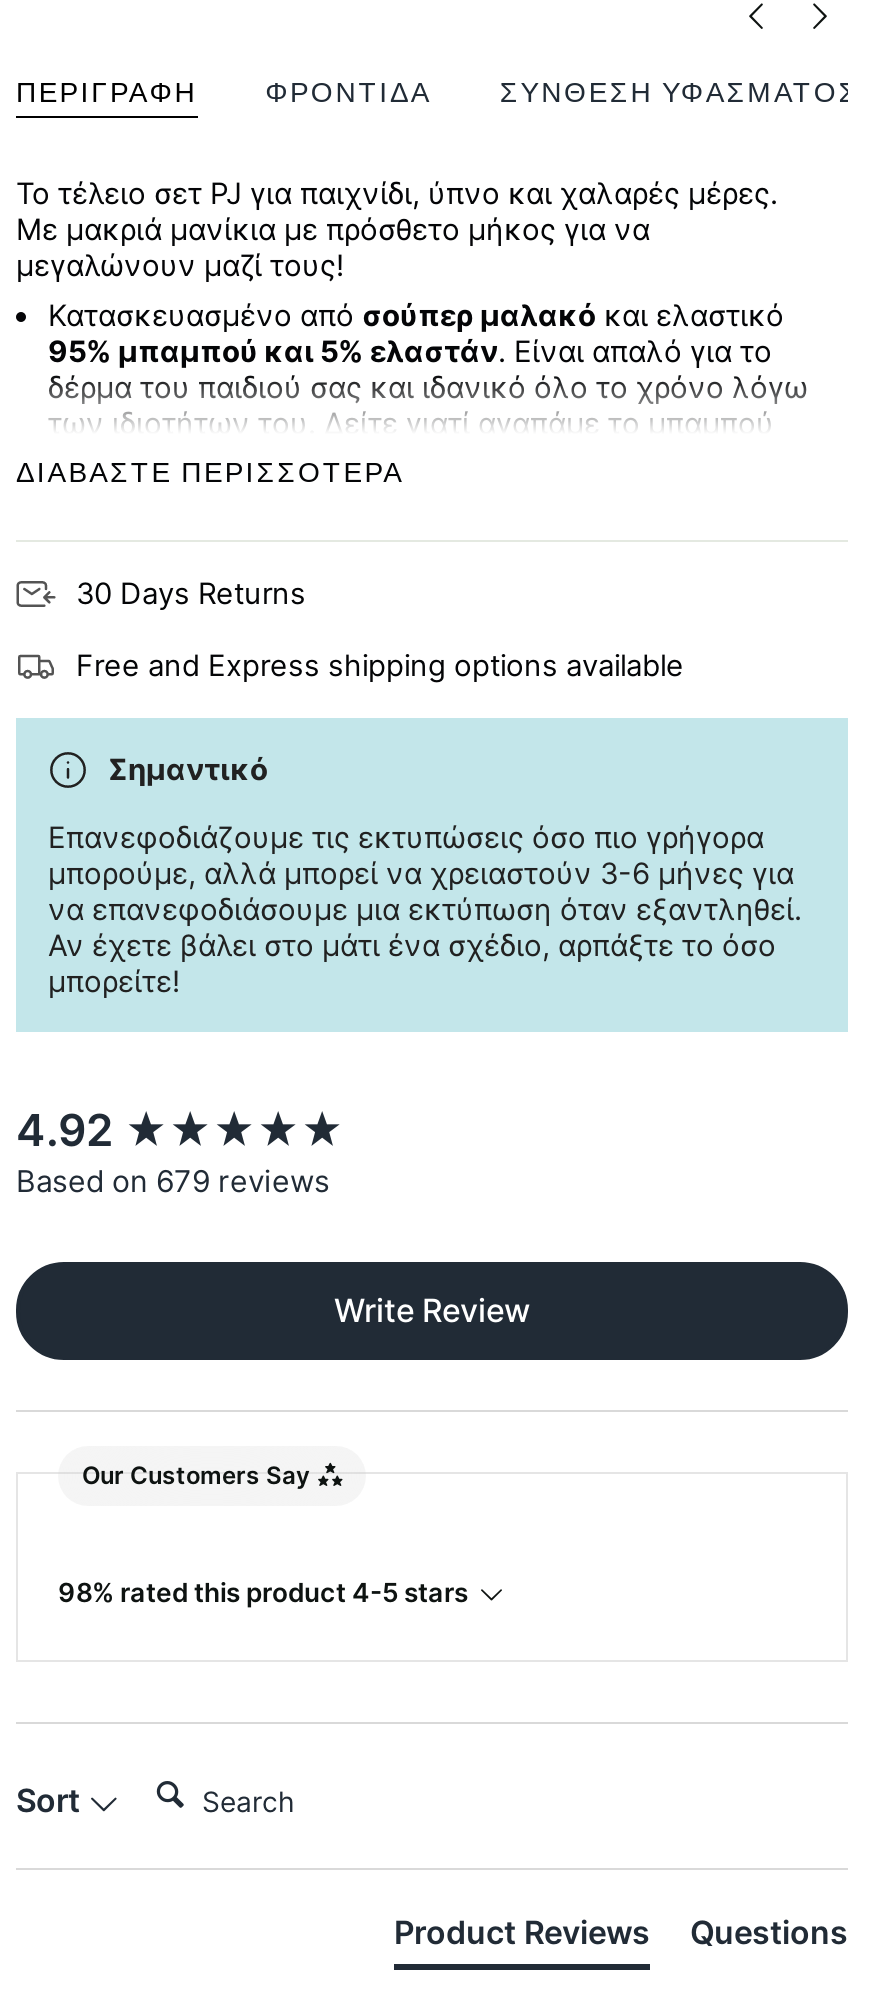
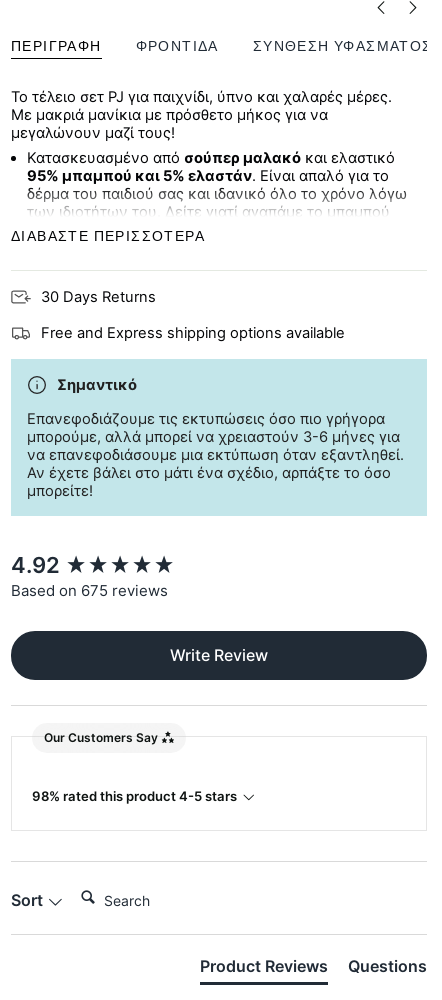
- Based on 679 reviews
+ Based on 675 reviews
